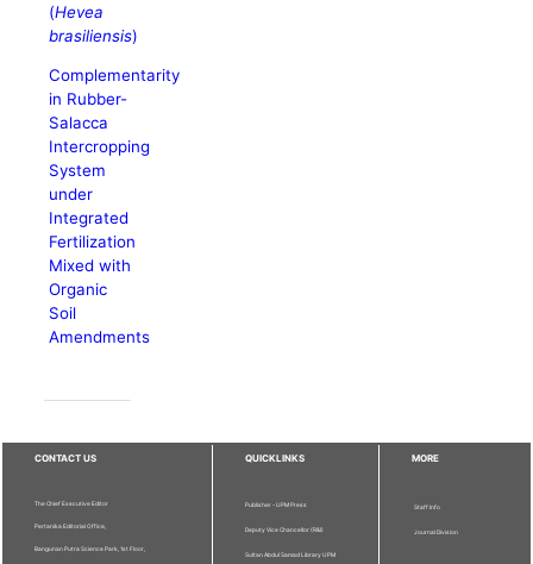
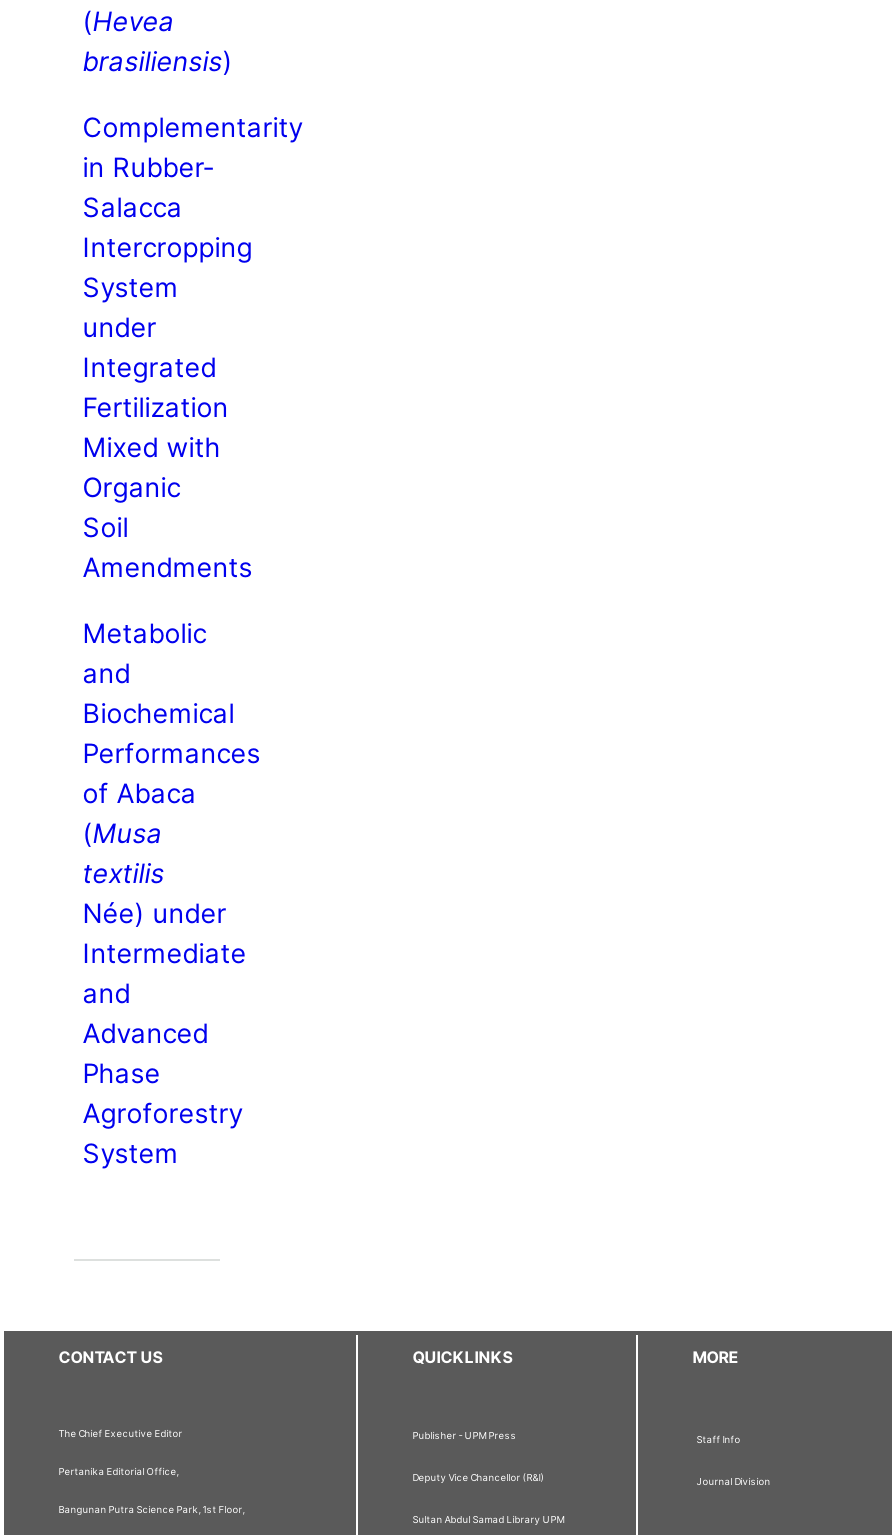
+ Metabolic
+ and
+ Biochemical
+ Performances
+ of Abaca
+ (Musa
+ textilis
+ Née) under
+ Intermediate
+ and
+ Advanced
+ Phase
+ Agroforestry
+ System
